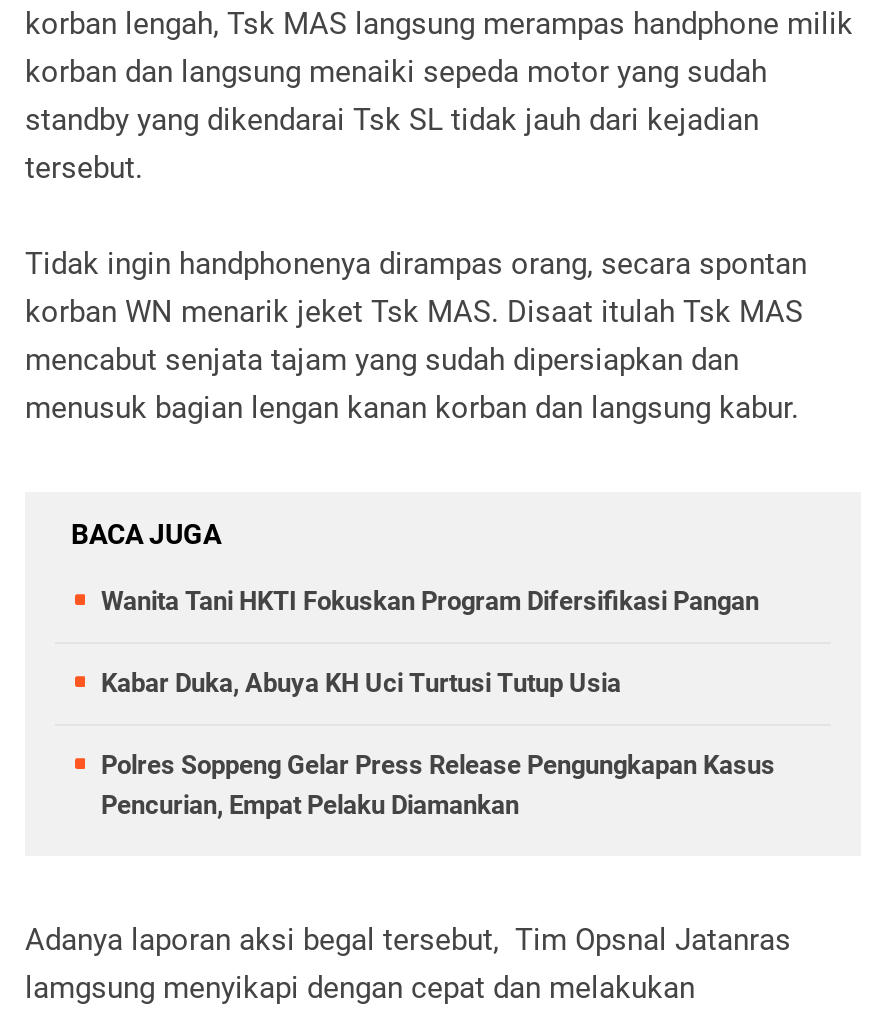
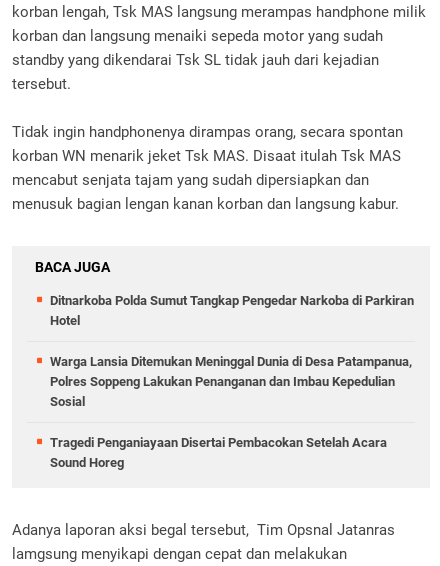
- Wanita Tani HKTI Fokuskan Program Difersifikasi Pangan
+ Ditnarkoba Polda Sumut Tangkap Pengedar Narkoba di Parkiran
+ Hotel

- Kabar Duka, Abuya KH Uci Turtusi Tutup Usia
+ Warga Lansia Ditemukan Meninggal Dunia di Desa Patampanua,
+ Polres Soppeng Lakukan Penanganan dan Imbau Kepedulian
+ Sosial

- Polres Soppeng Gelar Press Release Pengungkapan Kasus
- Pencurian, Empat Pelaku Diamankan
+ Tragedi Penganiayaan Disertai Pembacokan Setelah Acara
+ Sound Horeg
